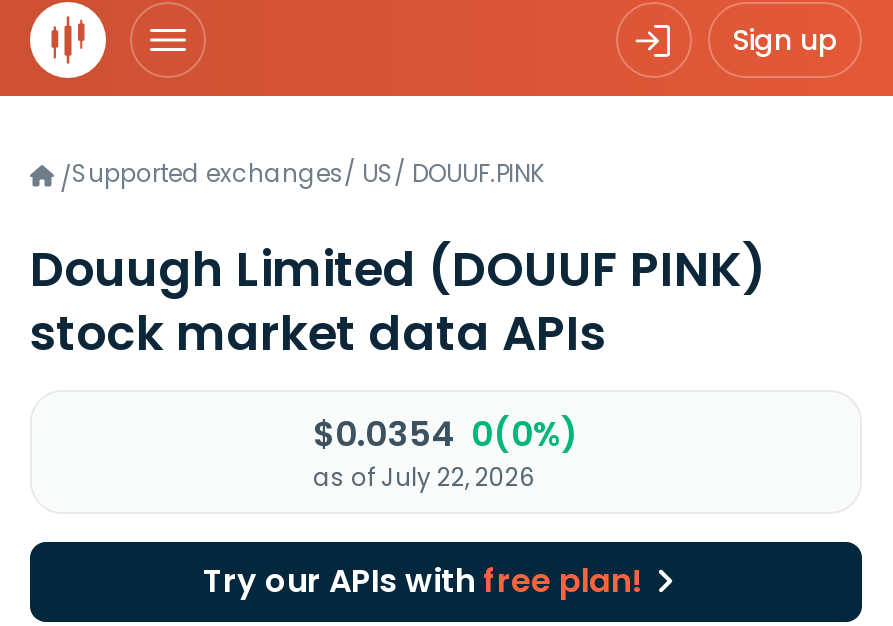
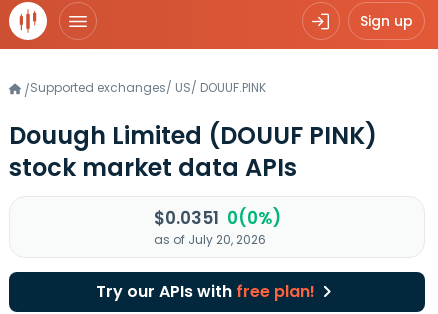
- $0.0354 0(0%)
+ $0.0351 0(0%)

- as of July 22, 2026
+ as of July 20, 2026
